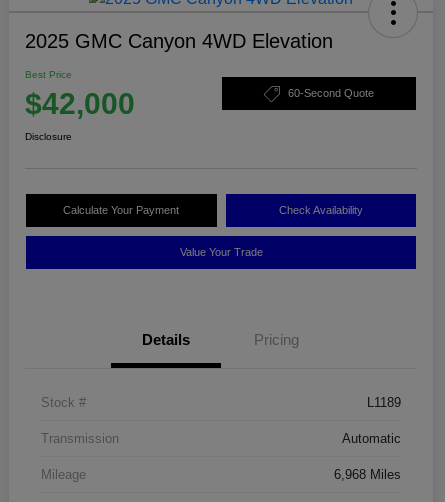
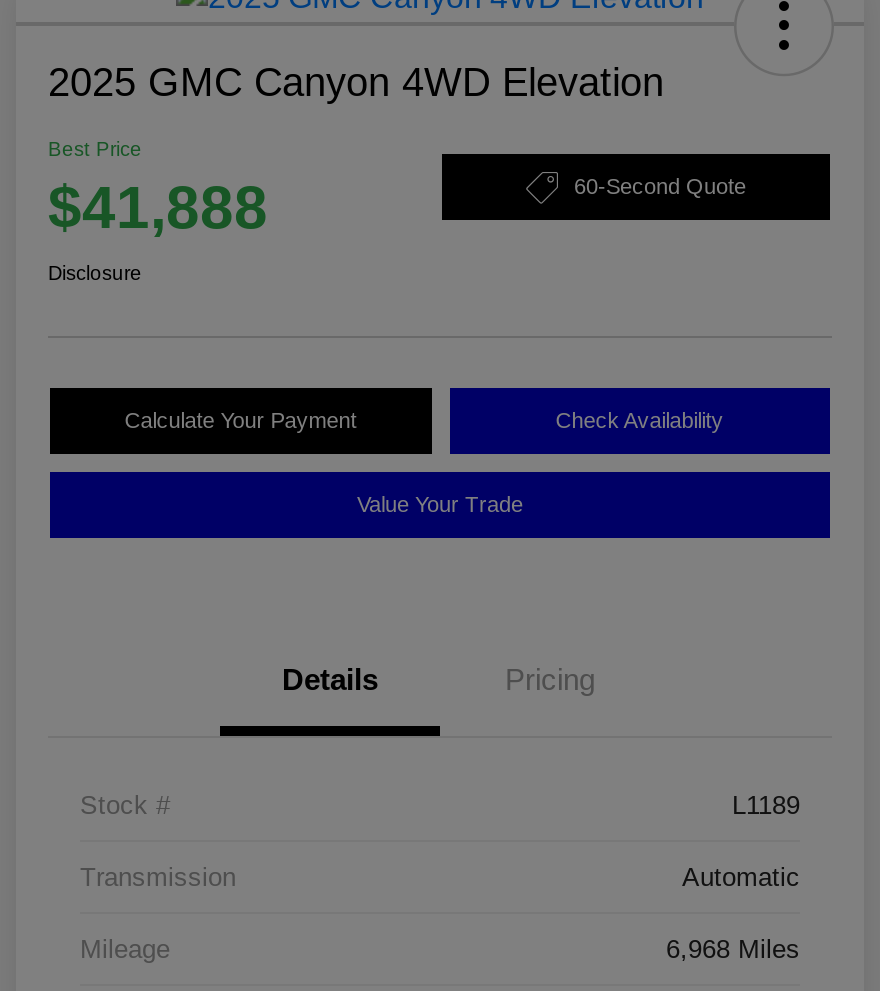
- $42,000
+ $41,888
